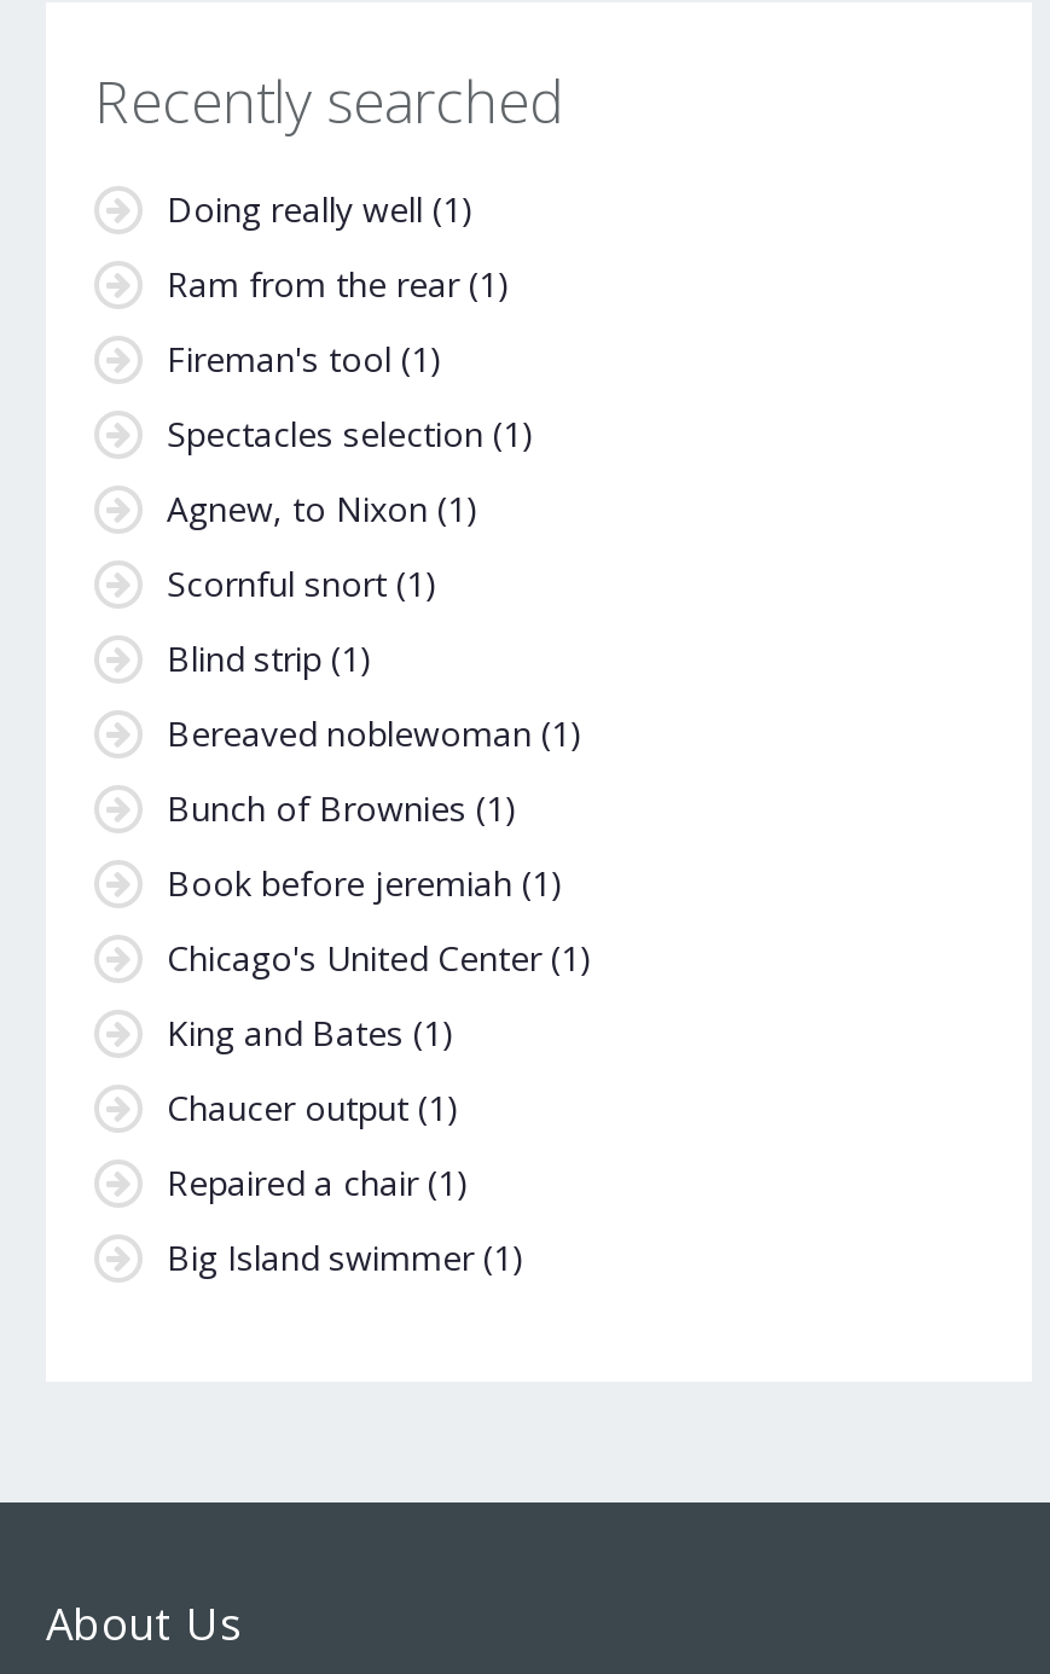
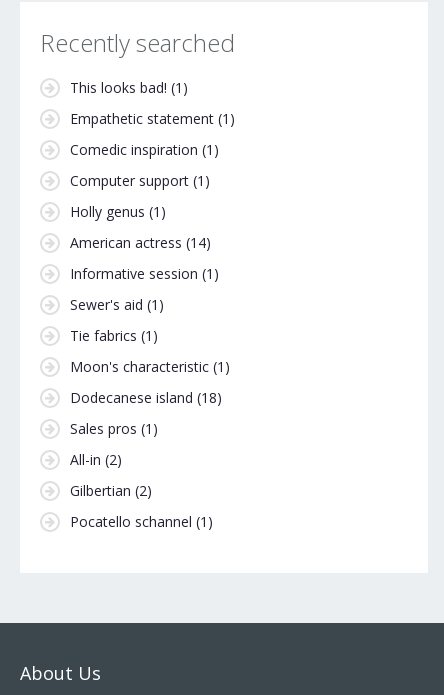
- Doing really well (1)
+ This looks bad! (1)

- Ram from the rear (1)
+ Empathetic statement (1)

- Fireman's tool (1)
+ Comedic inspiration (1)

- Spectacles selection (1)
+ Computer support (1)

- Agnew, to Nixon (1)
+ Holly genus (1)

- Scornful snort (1)
+ American actress (14)

- Blind strip (1)
+ Informative session (1)

- Bereaved noblewoman (1)
+ Sewer's aid (1)

- Bunch of Brownies (1)
+ Tie fabrics (1)

- Book before jeremiah (1)
+ Moon's characteristic (1)

- Chicago's United Center (1)
+ Dodecanese island (18)

- King and Bates (1)
+ Sales pros (1)

- Chaucer output (1)
+ All-in (2)

- Repaired a chair (1)
+ Gilbertian (2)

- Big Island swimmer (1)
+ Pocatello schannel (1)
